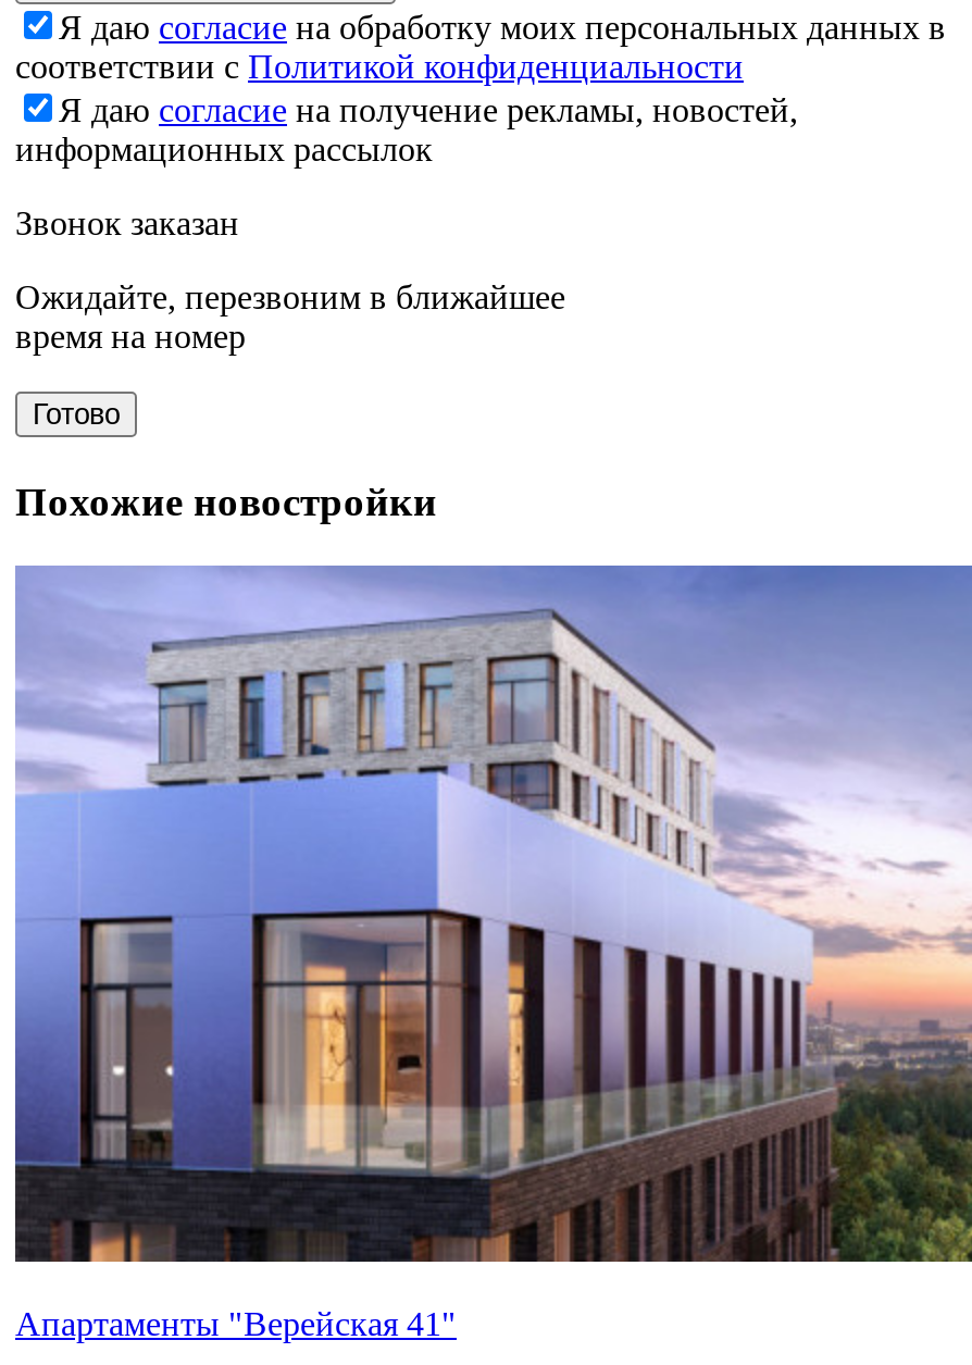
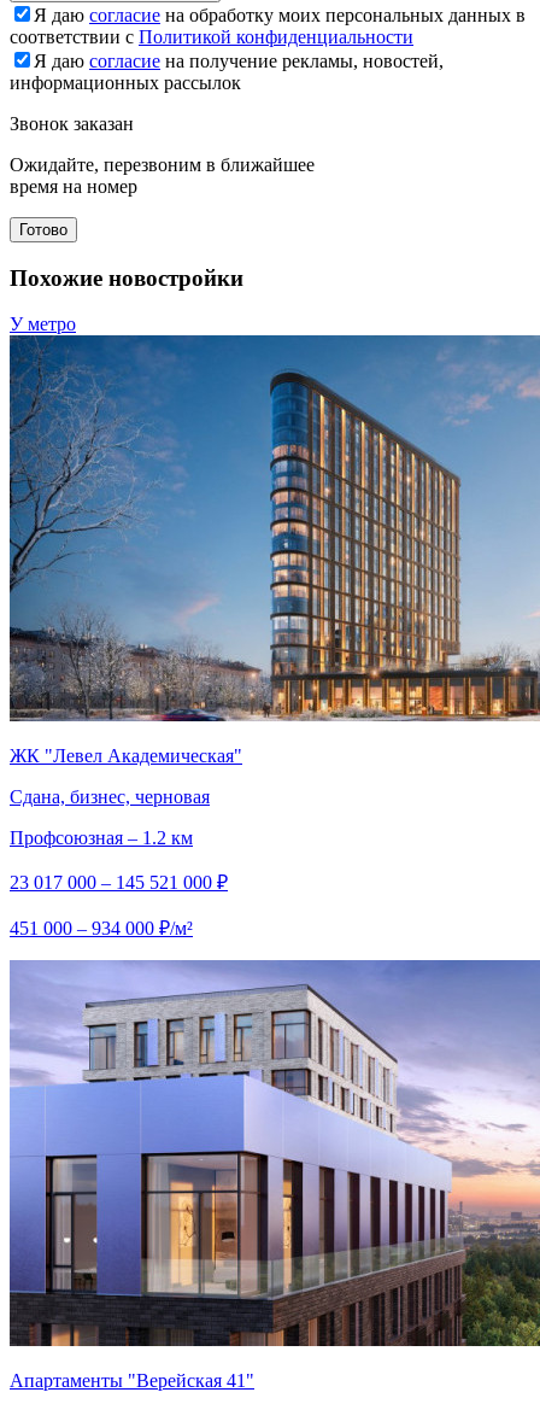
+ [image]
+ У метро

+ ЖК "Левел Академическая"
+ Сдана, бизнес, черновая
+ Профсоюзная – 1.2 км
+ 23 017 000 – 145 521 000 ₽
+ 451 000 – 934 000 ₽/м²
